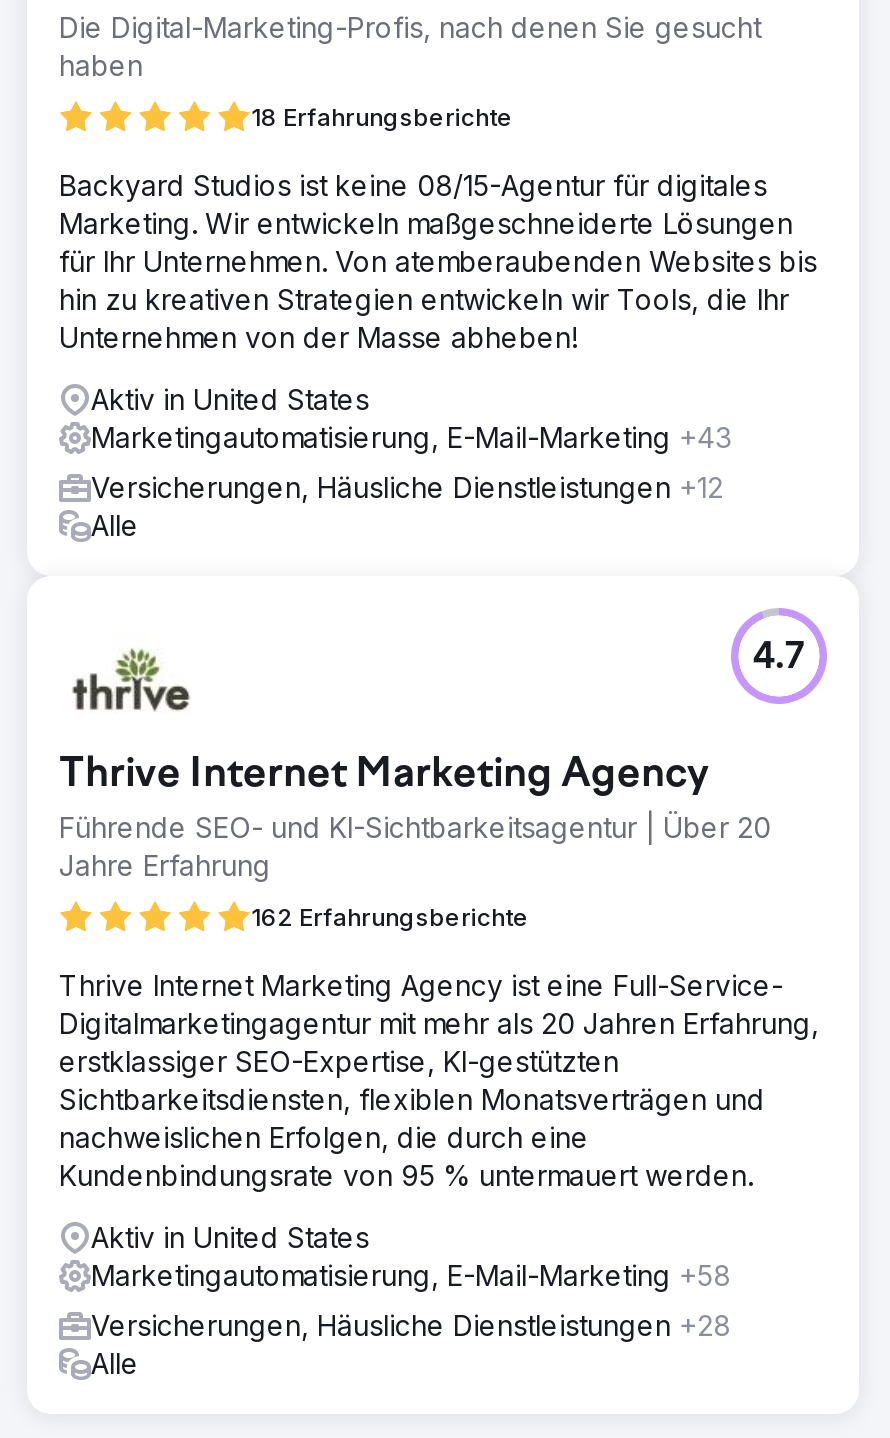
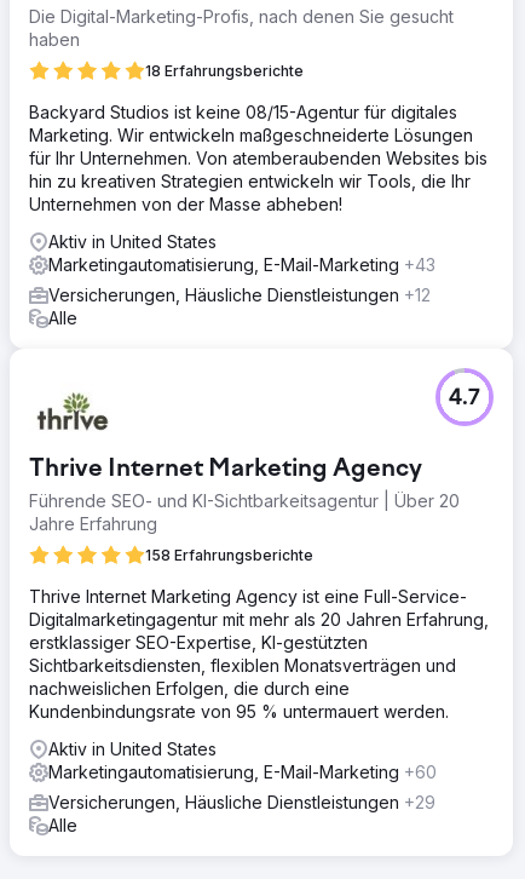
- 162 Erfahrungsberichte
+ 158 Erfahrungsberichte

- Marketingautomatisierung, E-Mail-Marketing +58
+ Marketingautomatisierung, E-Mail-Marketing +60

- Versicherungen, Häusliche Dienstleistungen +28
+ Versicherungen, Häusliche Dienstleistungen +29
